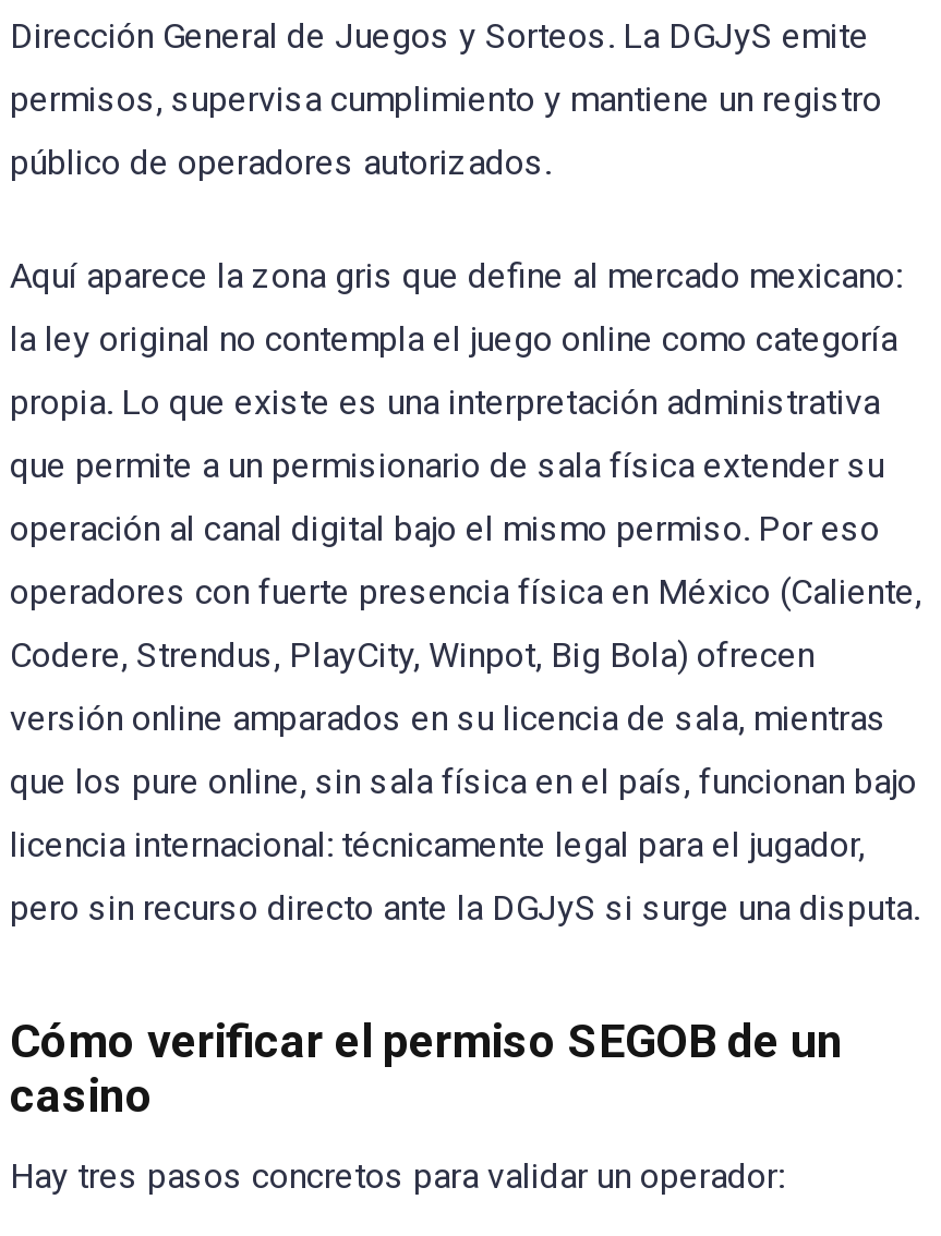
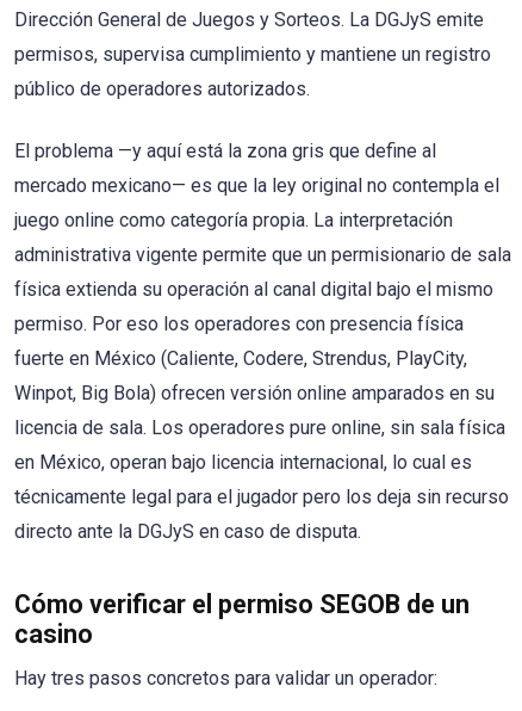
- Aquí aparece la zona gris que define al mercado mexicano:
- la ley original no contempla el juego online como categoría
- propia. Lo que existe es una interpretación administrativa
- que permite a un permisionario de sala física extender su
- operación al canal digital bajo el mismo permiso. Por eso
- operadores con fuerte presencia física en México (Caliente,
- Codere, Strendus, PlayCity, Winpot, Big Bola) ofrecen
- versión online amparados en su licencia de sala, mientras
- que los pure online, sin sala física en el país, funcionan bajo
- licencia internacional: técnicamente legal para el jugador,
- pero sin recurso directo ante la DGJyS si surge una disputa.
+ El problema —y aquí está la zona gris que define al
+ mercado mexicano— es que la ley original no contempla el
+ juego online como categoría propia. La interpretación
+ administrativa vigente permite que un permisionario de sala
+ física extienda su operación al canal digital bajo el mismo
+ permiso. Por eso los operadores con presencia física
+ fuerte en México (Caliente, Codere, Strendus, PlayCity,
+ Winpot, Big Bola) ofrecen versión online amparados en su
+ licencia de sala. Los operadores pure online, sin sala física
+ en México, operan bajo licencia internacional, lo cual es
+ técnicamente legal para el jugador pero los deja sin recurso
+ directo ante la DGJyS en caso de disputa.
